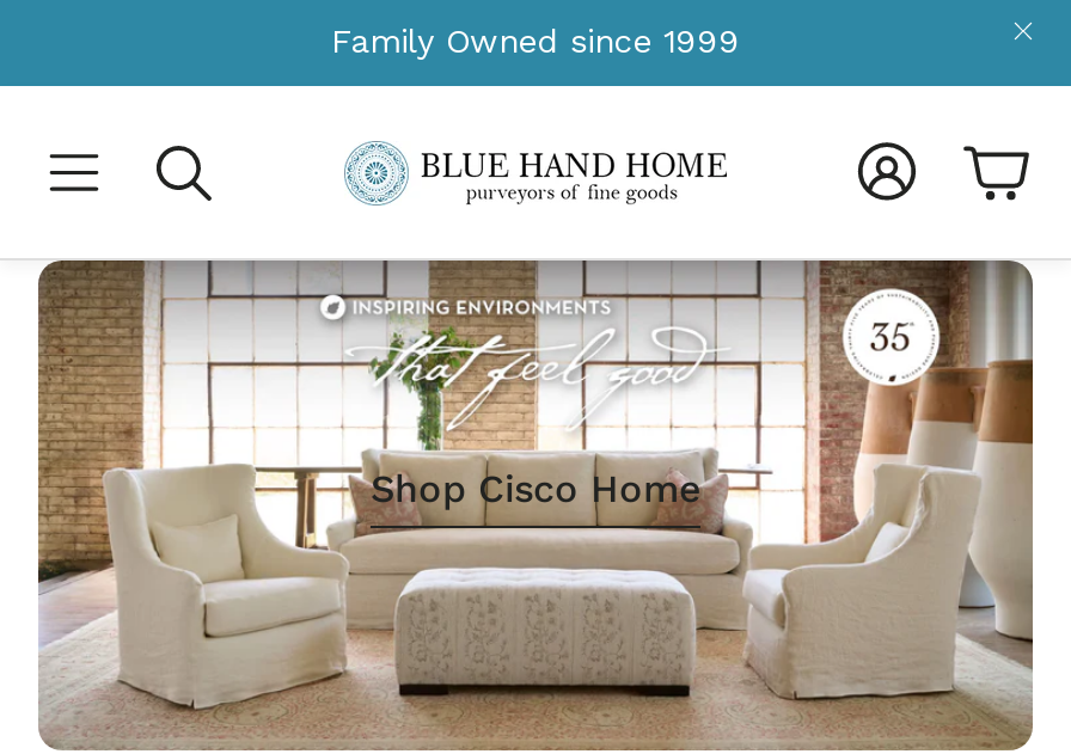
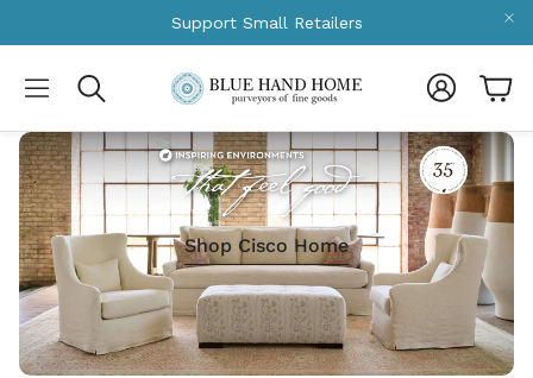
- Family Owned since 1999
+ Support Small Retailers
